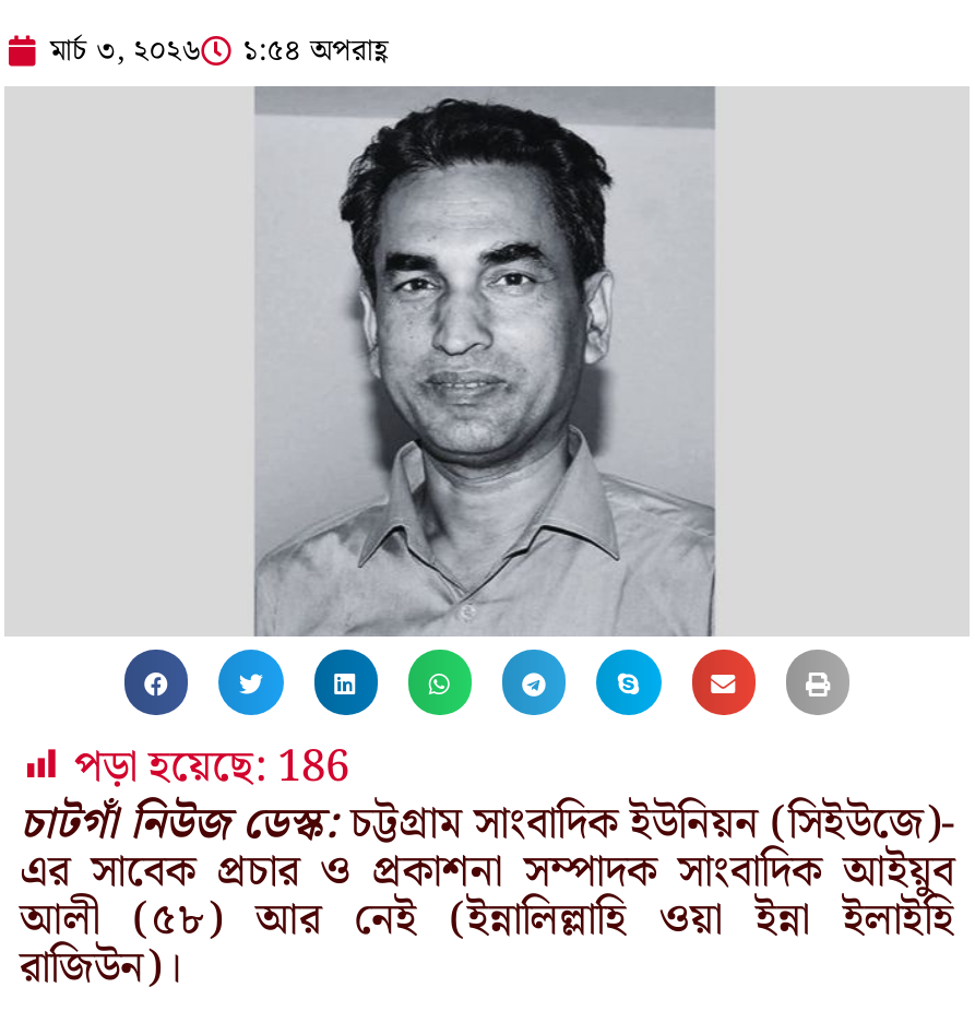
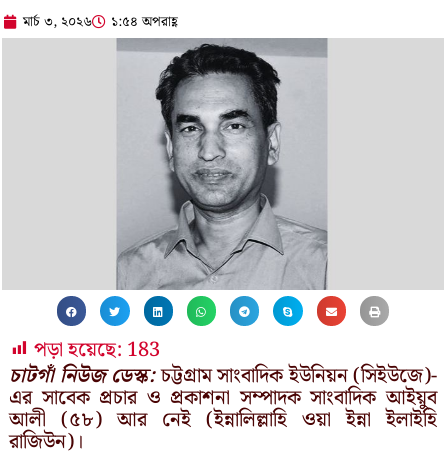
- পড়া হয়েছে: 186
+ পড়া হয়েছে: 183
